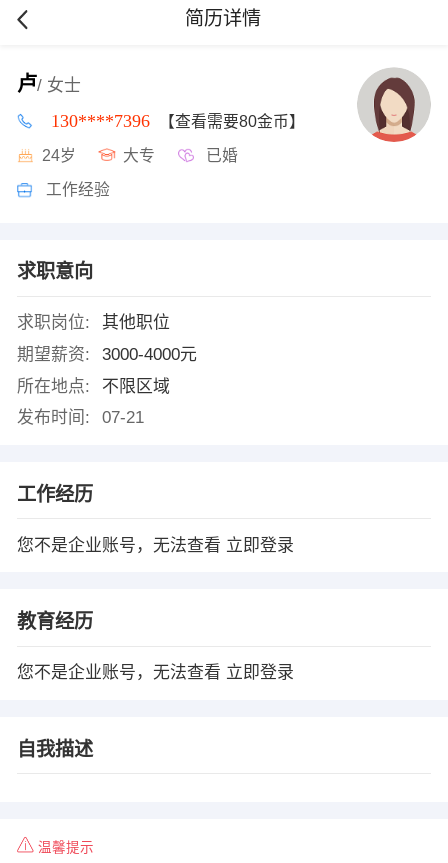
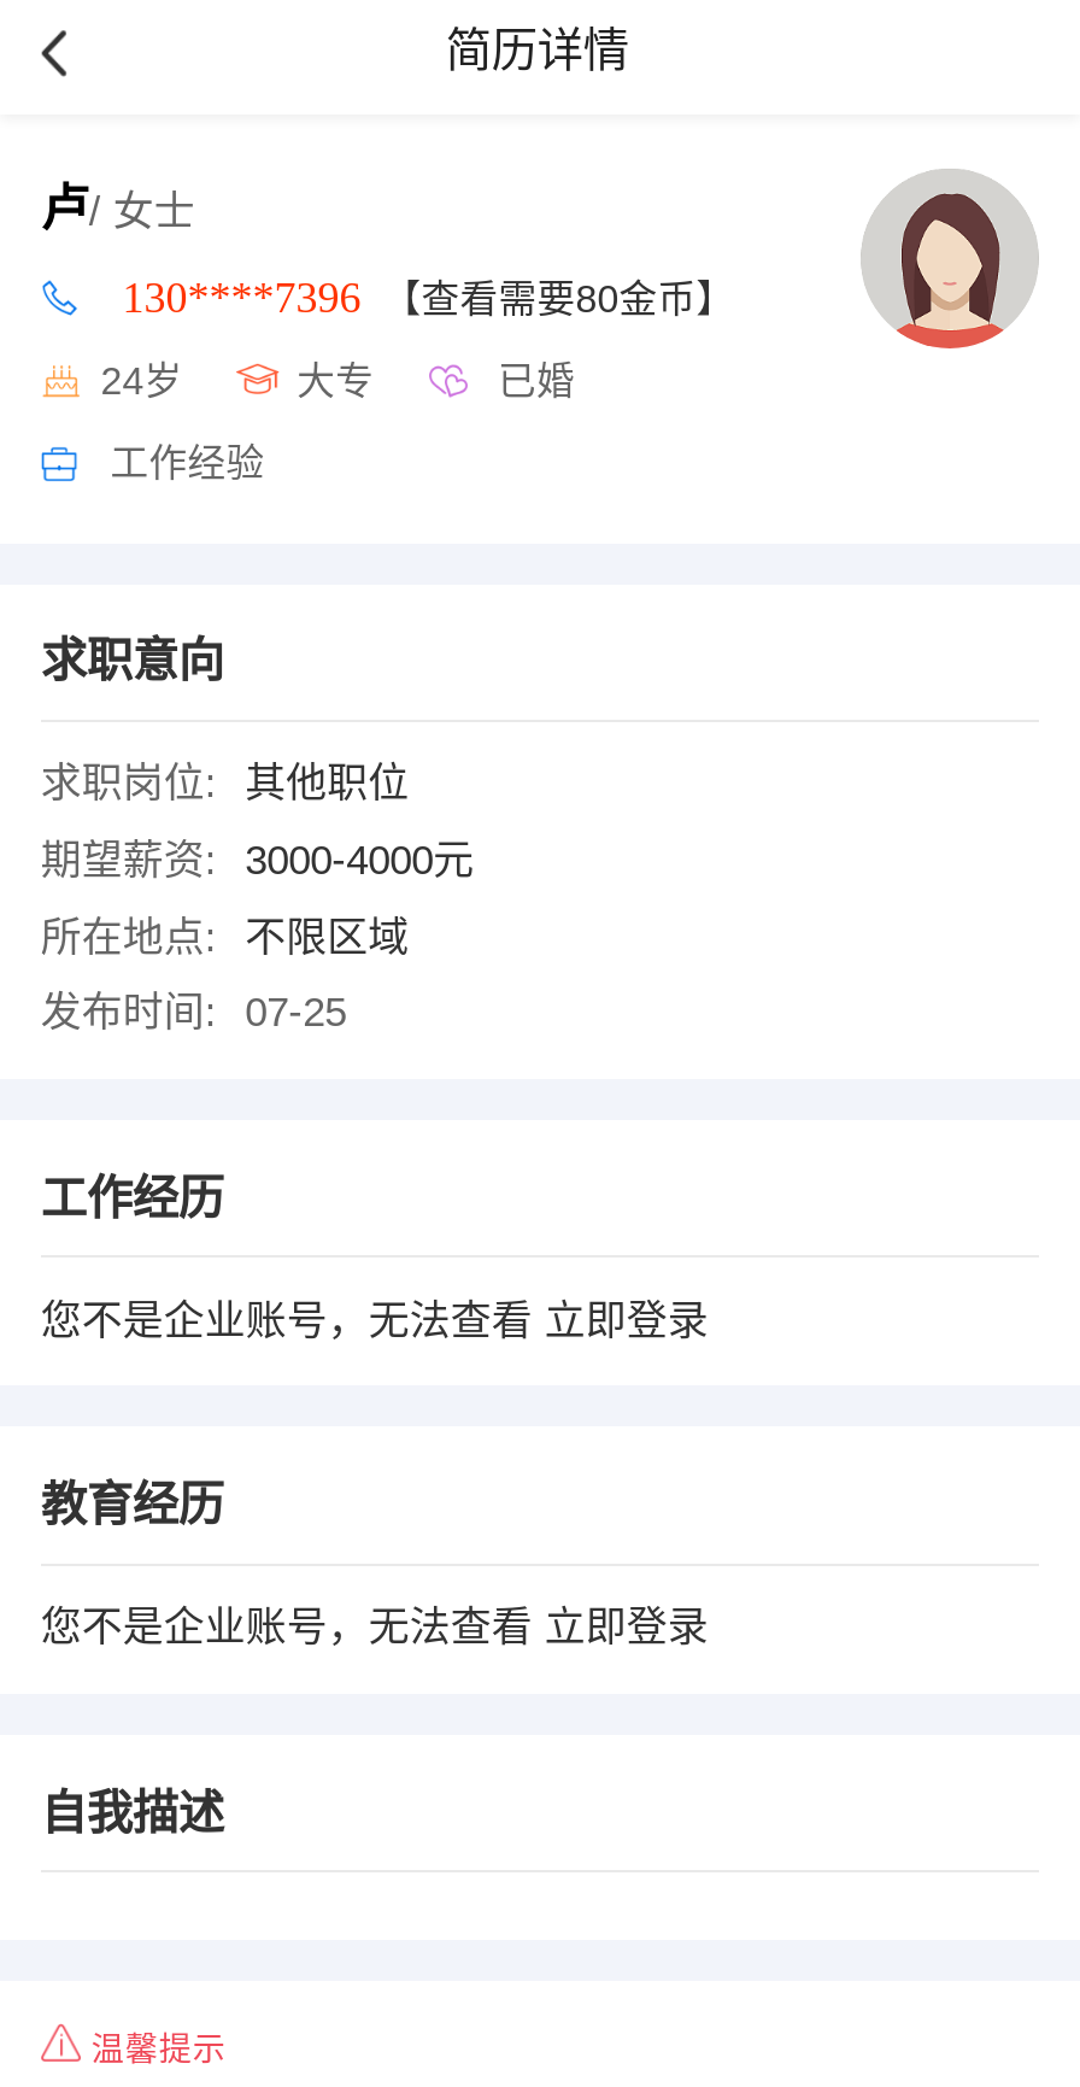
- 发布时间: 07-21
+ 发布时间: 07-25
